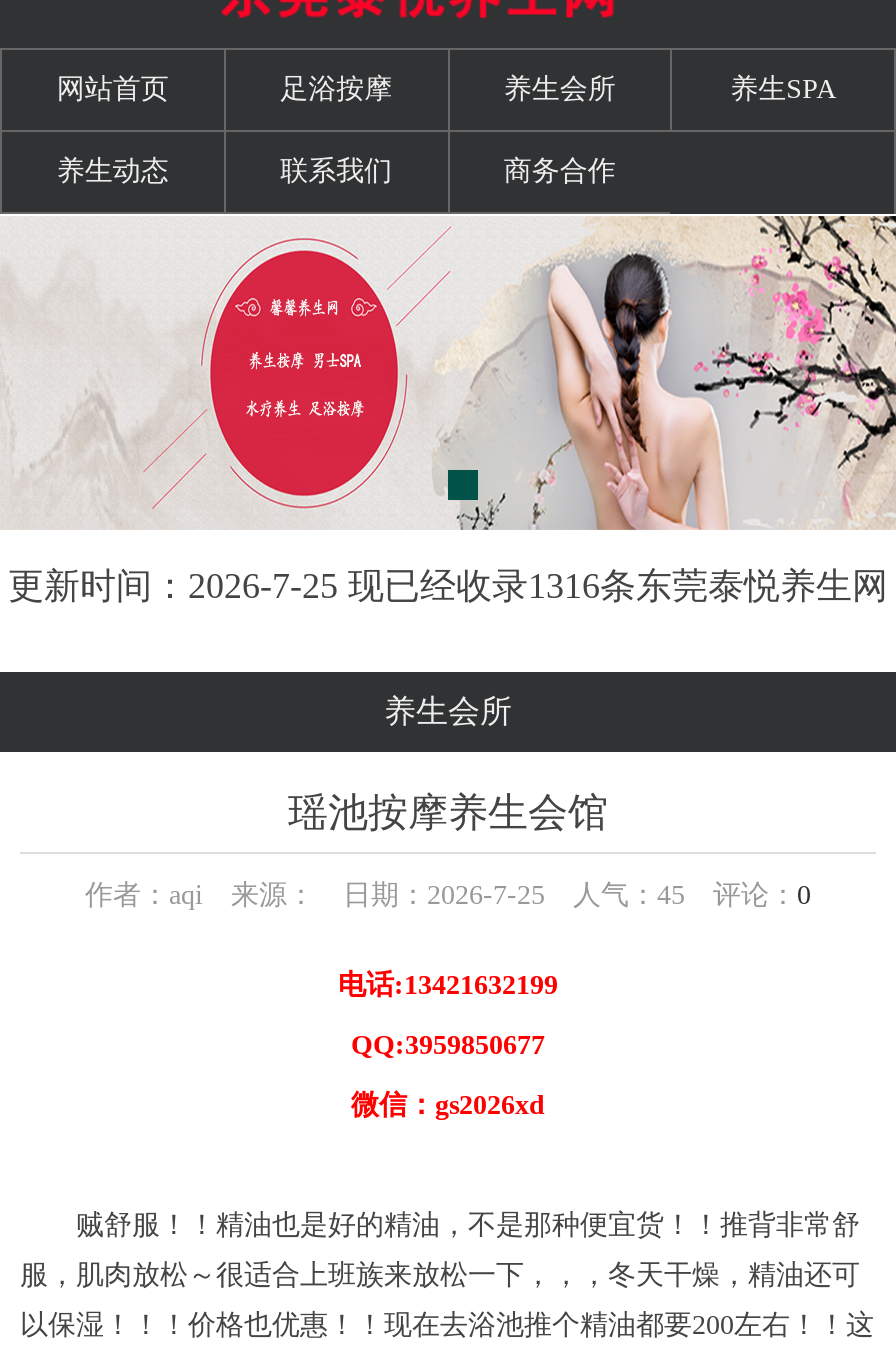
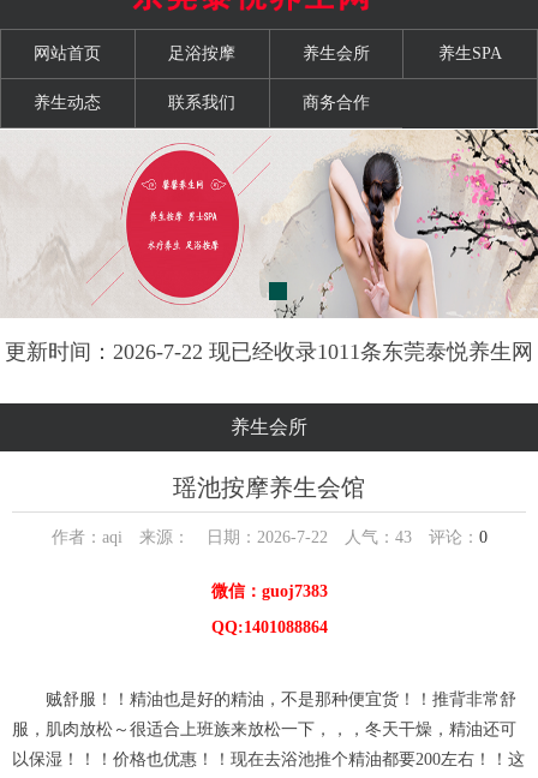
- 更新时间：2026-7-25 现已经收录1316条东莞泰悦养生网
+ 更新时间：2026-7-22 现已经收录1011条东莞泰悦养生网

- 作者：aqi 来源： 日期：2026-7-25 人气：45评论：0
- 电话:13421632199
- QQ:3959850677
- 微信：gs2026xd
+ 作者：aqi 来源： 日期：2026-7-22 人气：43评论：0
+ 微信：guoj7383
+ QQ:1401088864
